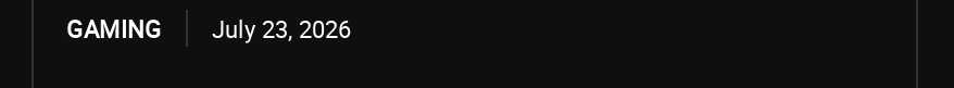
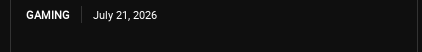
- GAMING July 23, 2026
+ GAMING July 21, 2026
